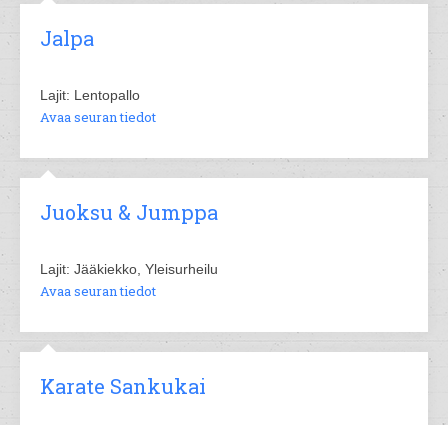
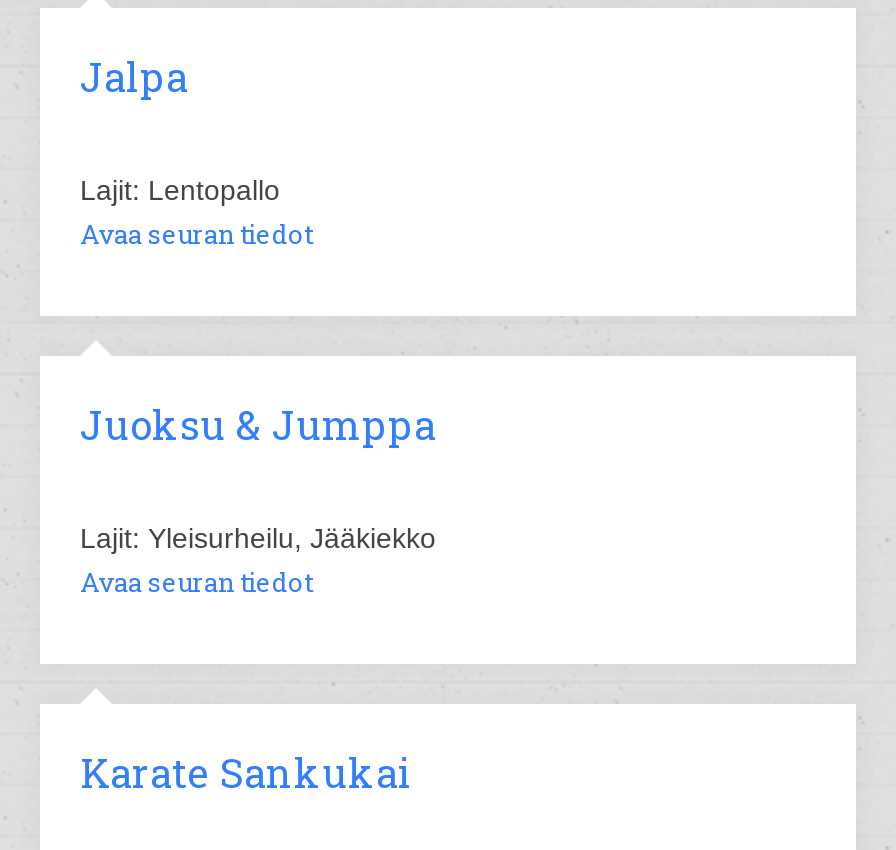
- Lajit: Jääkiekko, Yleisurheilu
+ Lajit: Yleisurheilu, Jääkiekko
